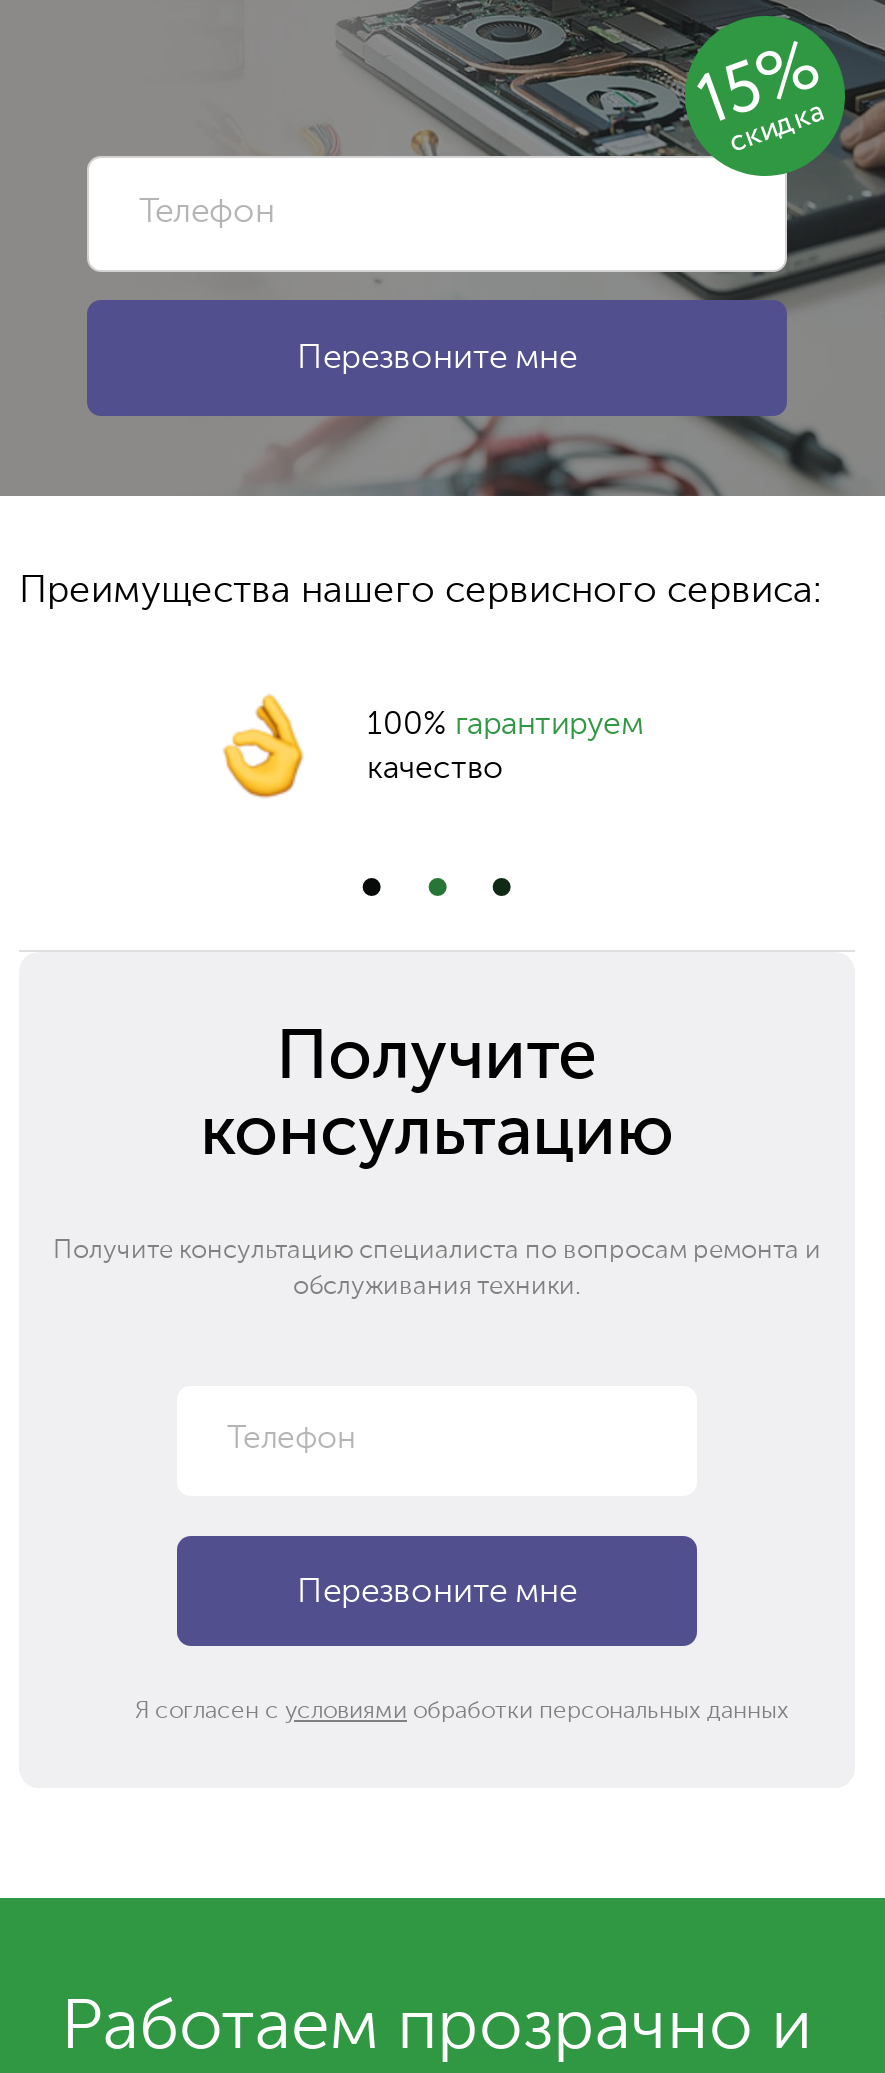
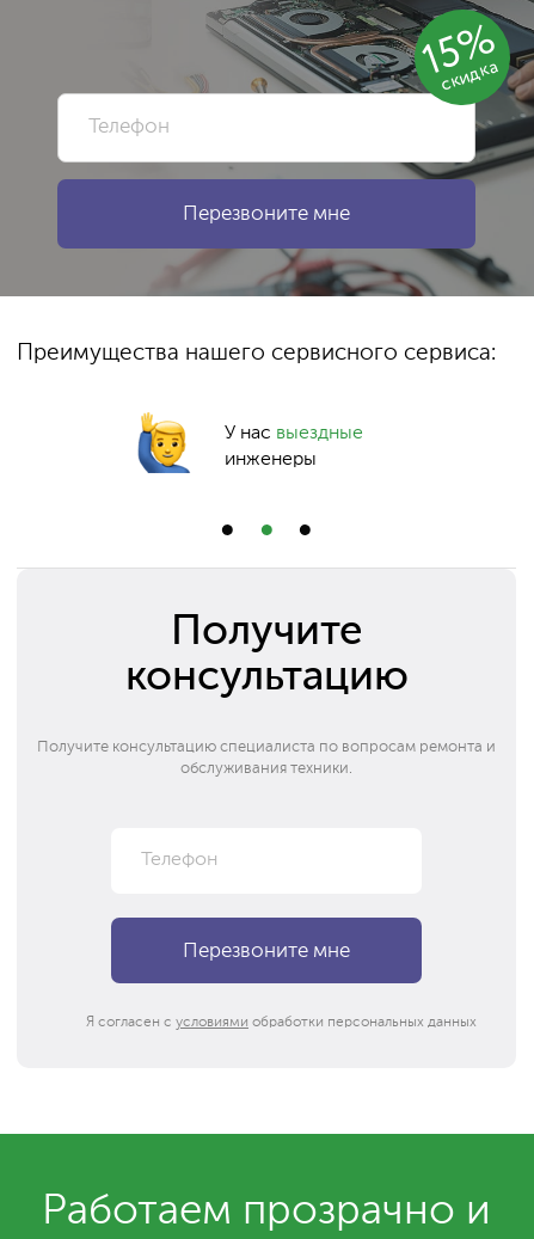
- [image]
- 100% гарантируем
- качество
+ [image]
+ У нас выездные
+ инженеры
